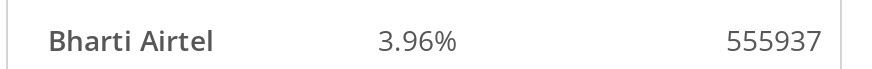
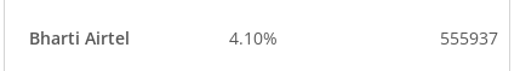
- 3.96%
+ 4.10%
